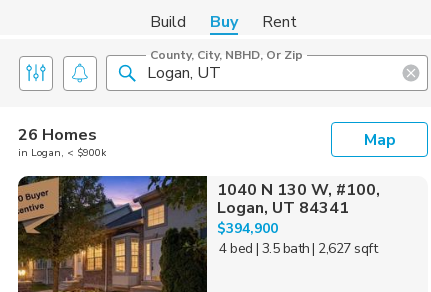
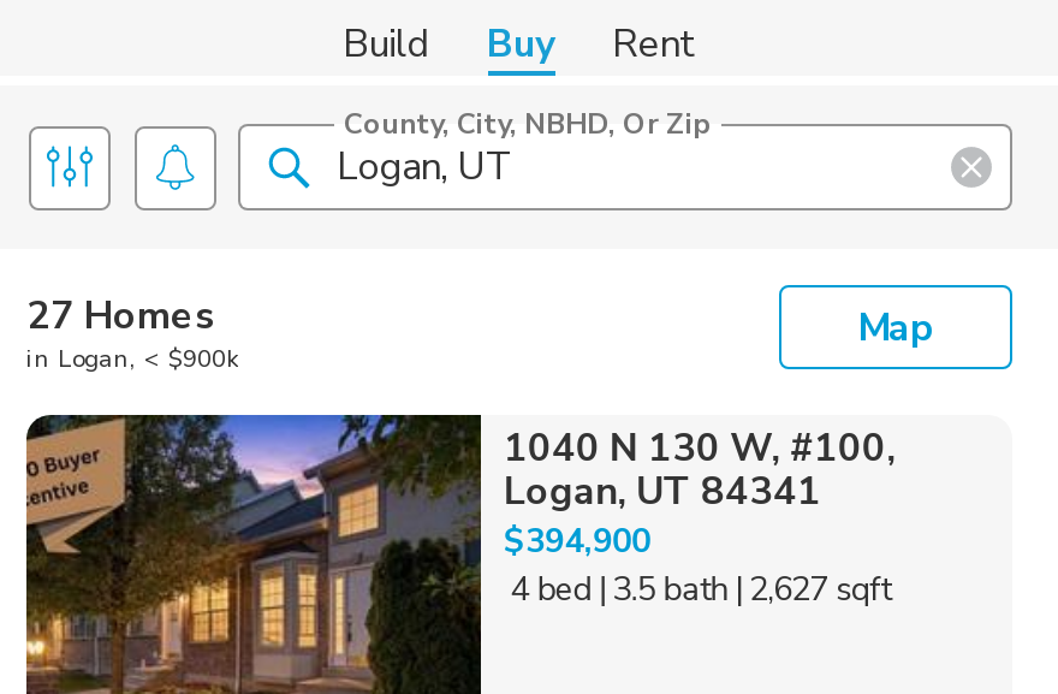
- 26 Homes
+ 27 Homes
